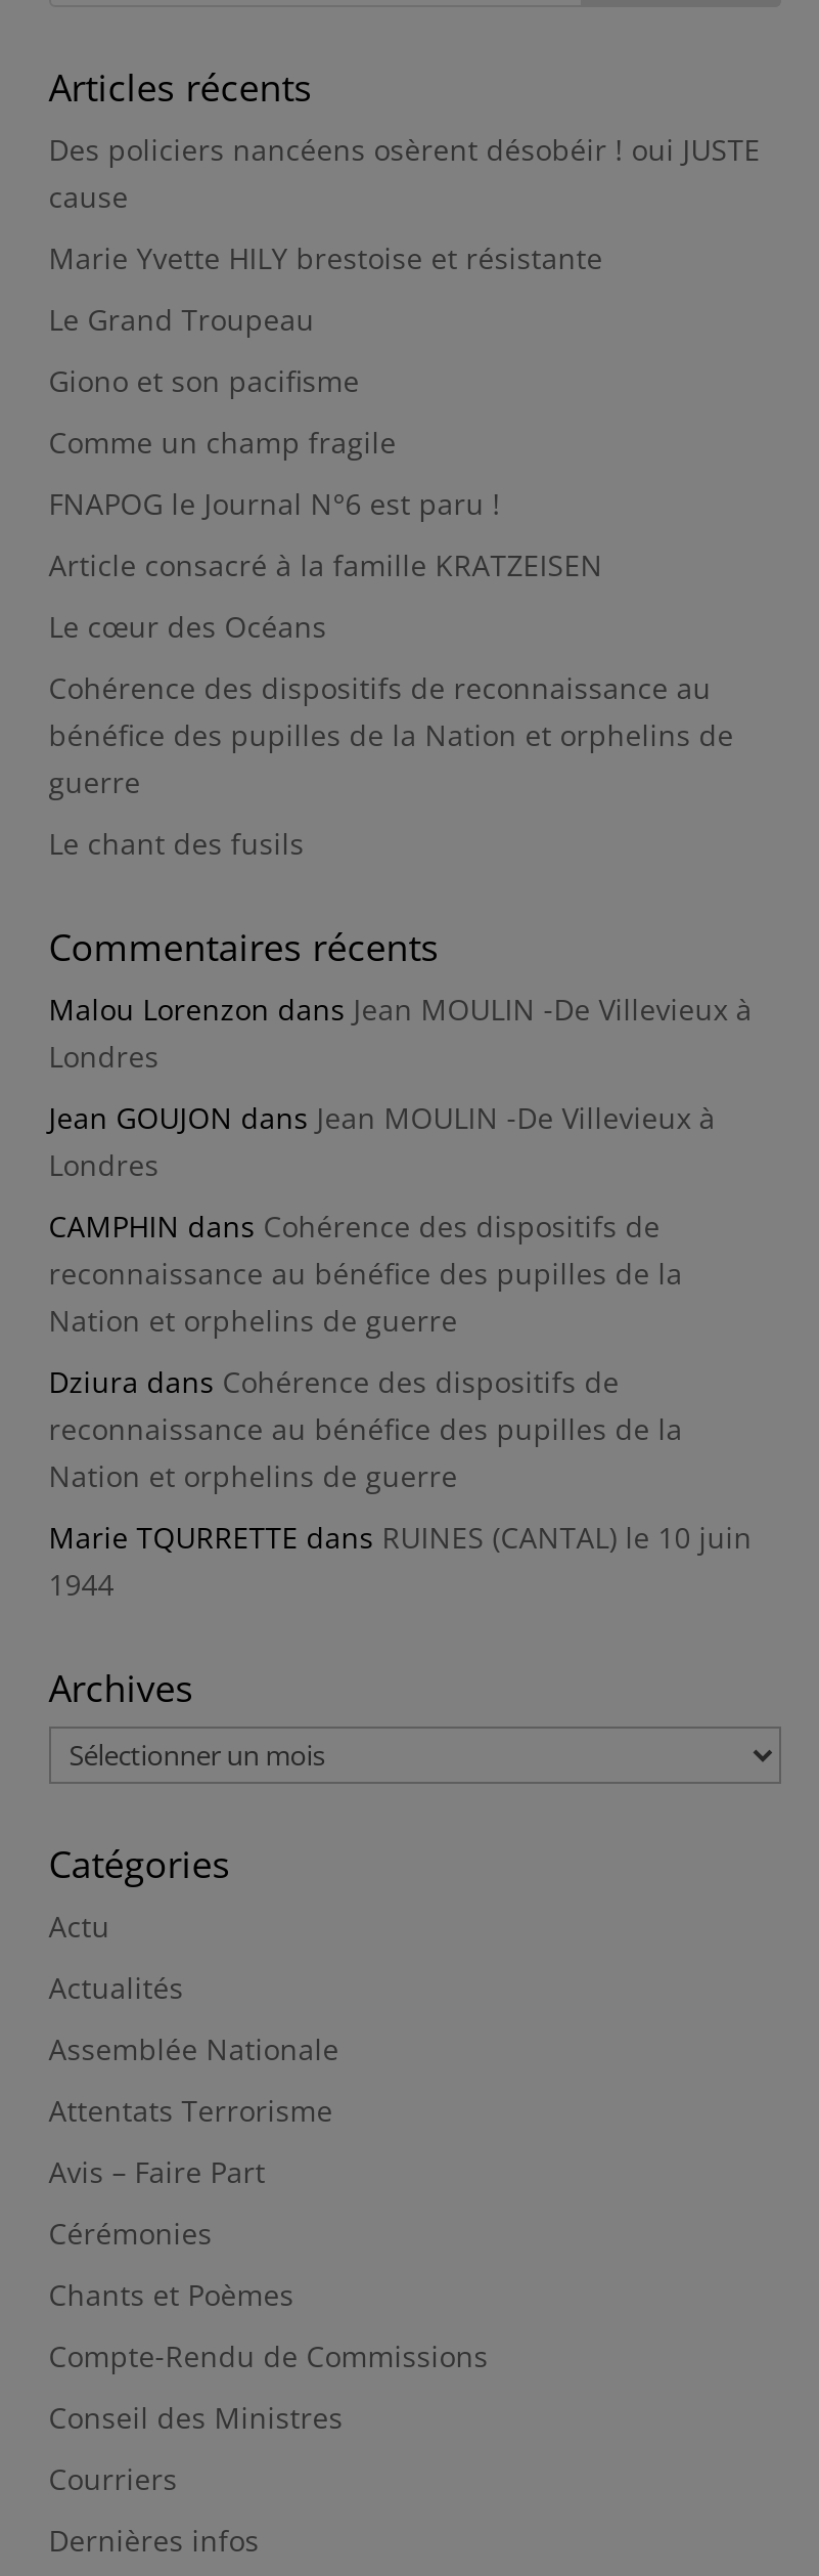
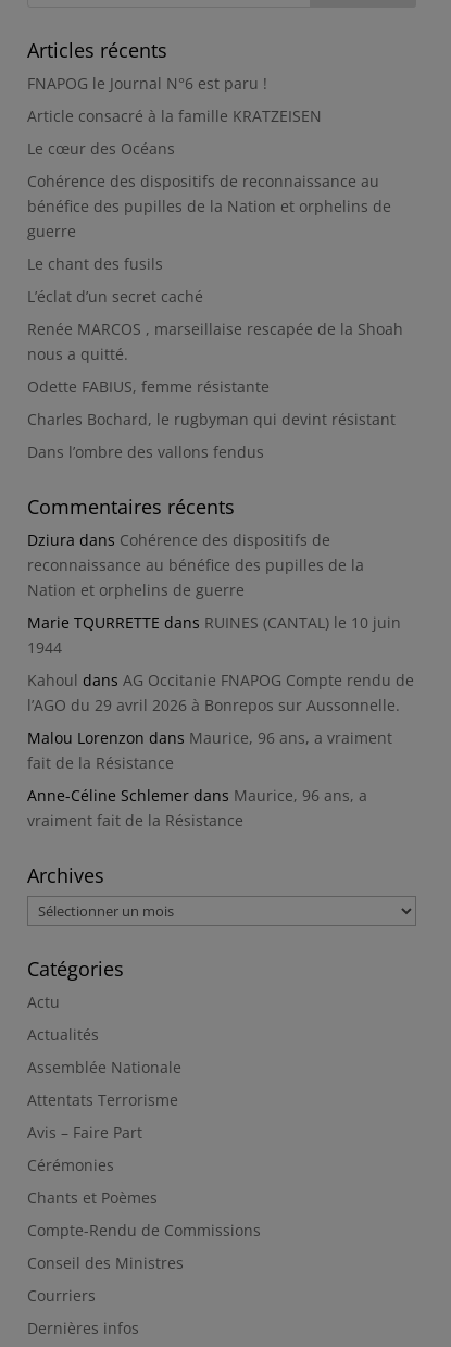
- Des policiers nancéens osèrent désobéir ! oui JUSTE
- cause
- Marie Yvette HILY brestoise et résistante
- Le Grand Troupeau
- Giono et son pacifisme
- Comme un champ fragile

moved up: FNAPOG le Journal N°6 est paru ! | Article consacré à la famille KRATZEISEN | Le cœur des Océans | Cohérence des dispositifs de reconnaissance au | bénéfice des pupilles de la Nation et orphelins de | guerre | Le chant des fusils

+ L’éclat d’un secret caché
+ Renée MARCOS , marseillaise rescapée de la Shoah
+ nous a quitté.
+ Odette FABIUS, femme résistante
+ Charles Bochard, le rugbyman qui devint résistant
+ Dans l’ombre des vallons fendus

- Malou Lorenzon dans Jean MOULIN -De Villevieux à
- Londres
- Jean GOUJON dans Jean MOULIN -De Villevieux à
- Londres
- CAMPHIN dans Cohérence des dispositifs de
- reconnaissance au bénéfice des pupilles de la
- Nation et orphelins de guerre

moved up: Dziura dans Cohérence des dispositifs de | reconnaissance au bénéfice des pupilles de la | Nation et orphelins de guerre | Marie TQURRETTE dans RUINES (CANTAL) le 10 juin | 1944

+ Kahoul dans AG Occitanie FNAPOG Compte rendu de
+ l’AGO du 29 avril 2026 à Bonrepos sur Aussonnelle.
+ Malou Lorenzon dans Maurice, 96 ans, a vraiment
+ fait de la Résistance
+ Anne-Céline Schlemer dans Maurice, 96 ans, a
+ vraiment fait de la Résistance
